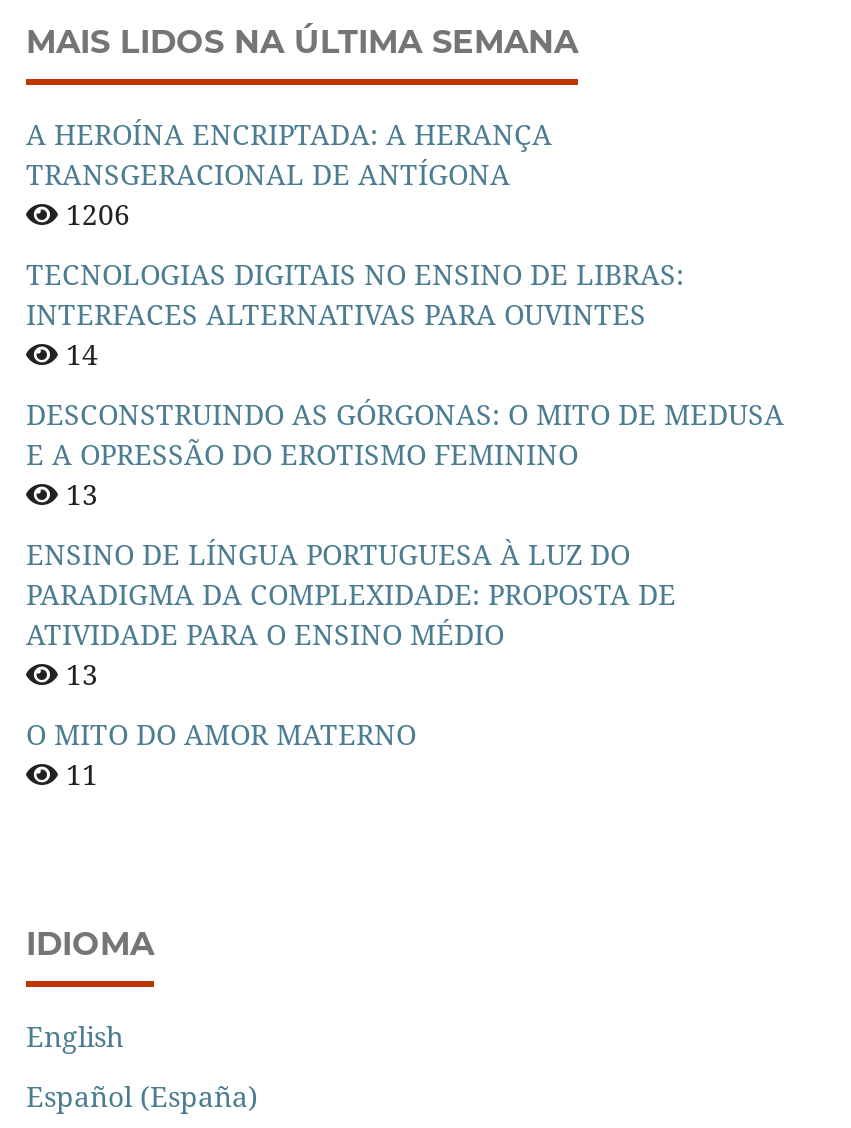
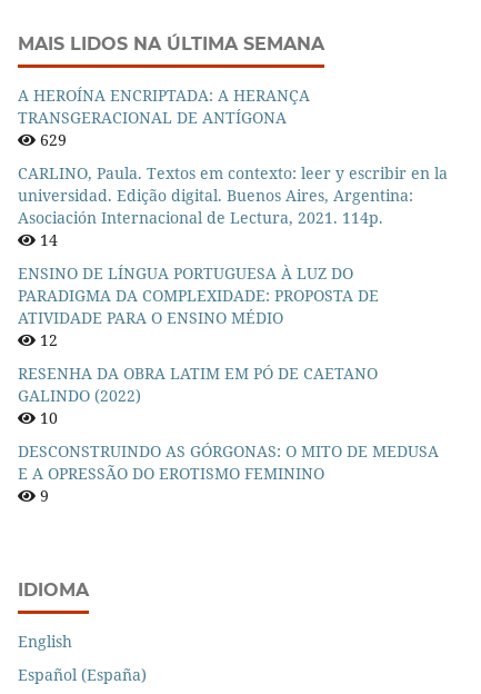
- 1206
+ 629

- TECNOLOGIAS DIGITAIS NO ENSINO DE LIBRAS:
- INTERFACES ALTERNATIVAS PARA OUVINTES
+ CARLINO, Paula. Textos em contexto: leer y escribir en la
+ universidad. Edição digital. Buenos Aires, Argentina:
+ Asociación Internacional de Lectura, 2021. 114p.

moved down: DESCONSTRUINDO AS GÓRGONAS: O MITO DE MEDUSA | E A OPRESSÃO DO EROTISMO FEMININO

- 13

moved up: ENSINO DE LÍNGUA PORTUGUESA À LUZ DO | PARADIGMA DA COMPLEXIDADE: PROPOSTA DE | ATIVIDADE PARA O ENSINO MÉDIO

- 13
- O MITO DO AMOR MATERNO
- 11
+ 12
+ RESENHA DA OBRA LATIM EM PÓ DE CAETANO
+ GALINDO (2022)
+ 10
+ 9
